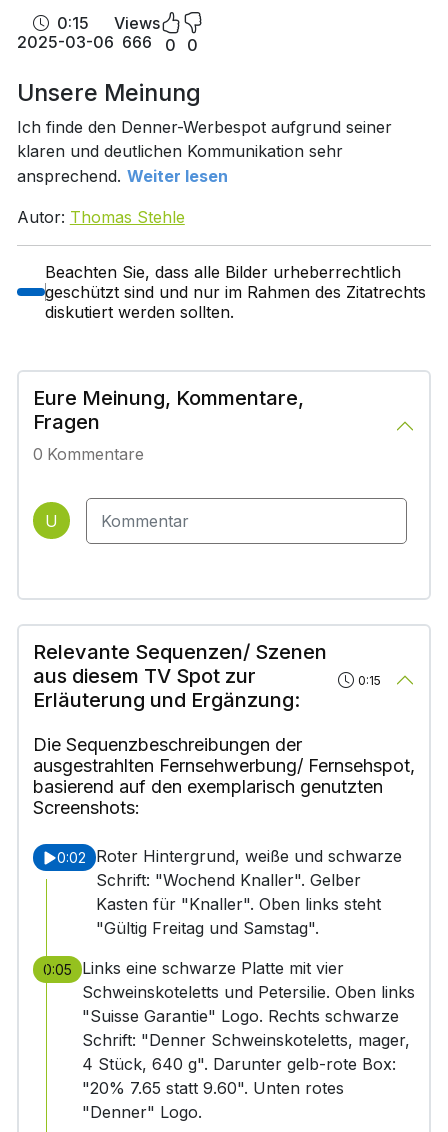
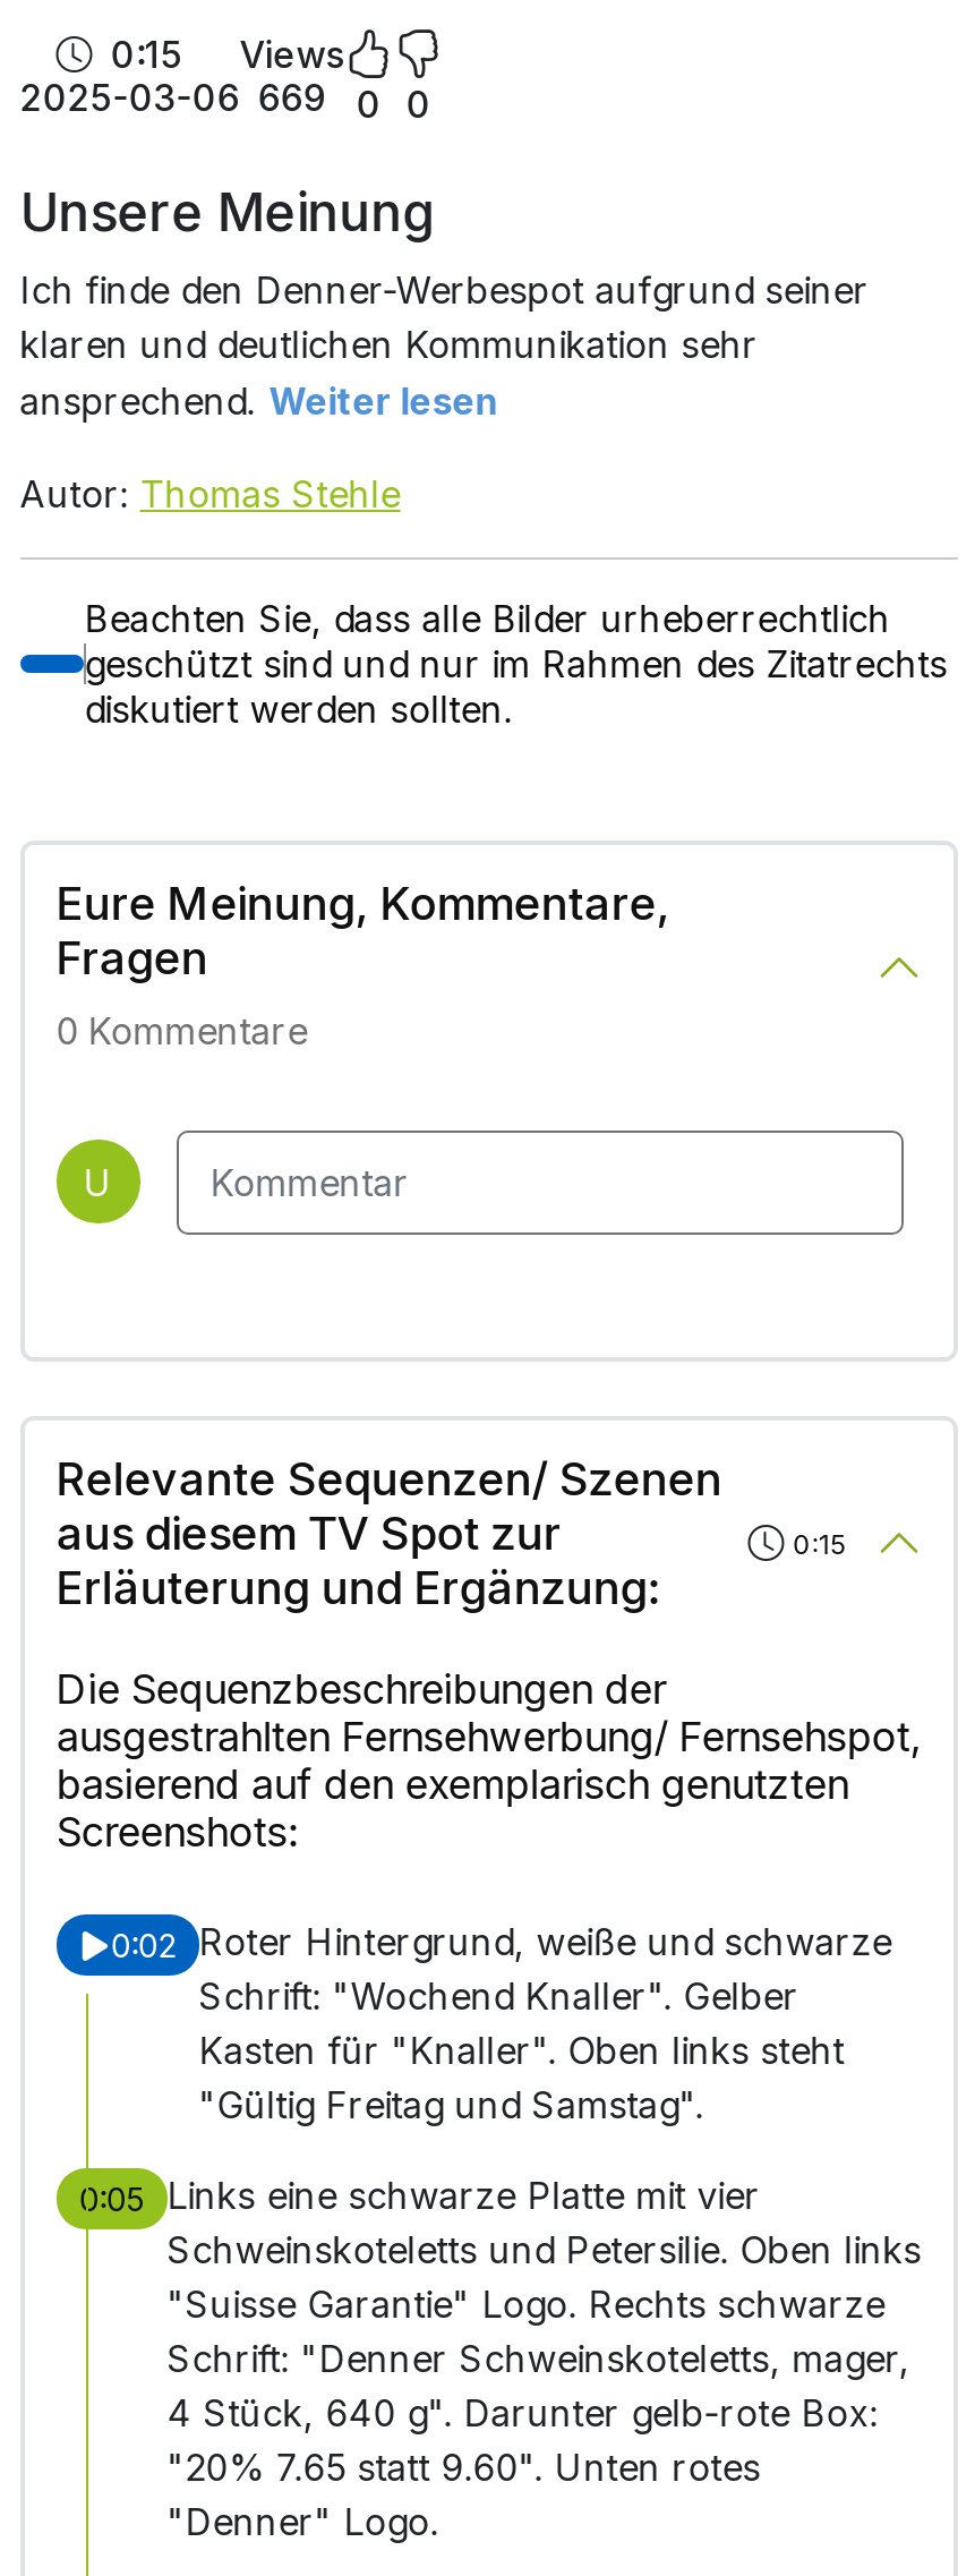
- 2025-03-06 666 0 0
+ 2025-03-06 669 0 0
